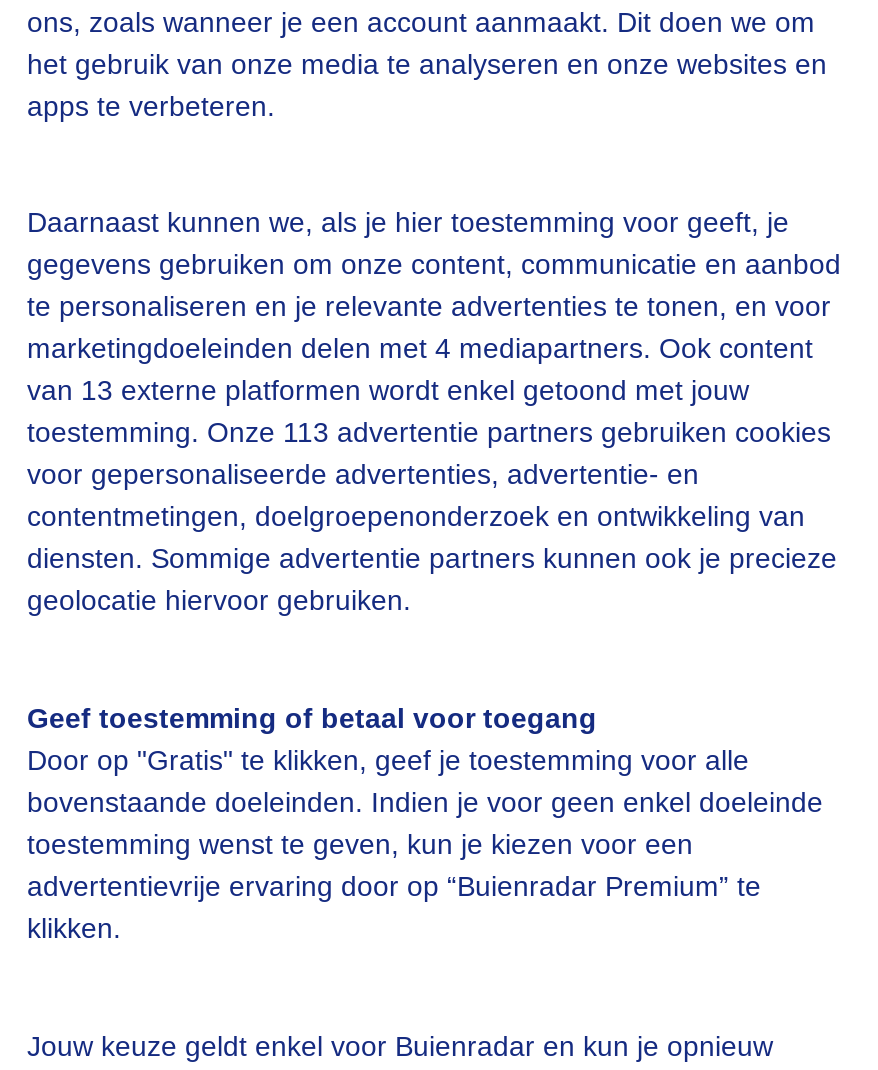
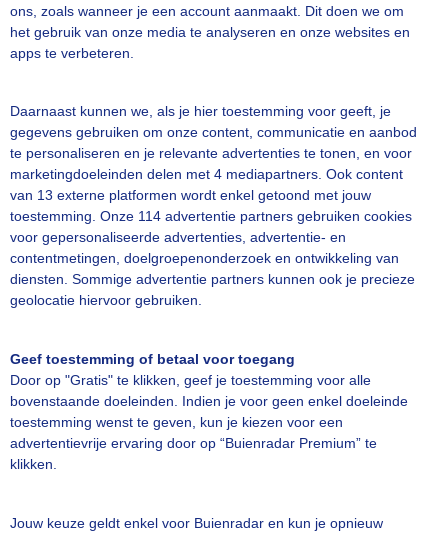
- toestemming. Onze 113 advertentie partners gebruiken cookies
+ toestemming. Onze 114 advertentie partners gebruiken cookies
